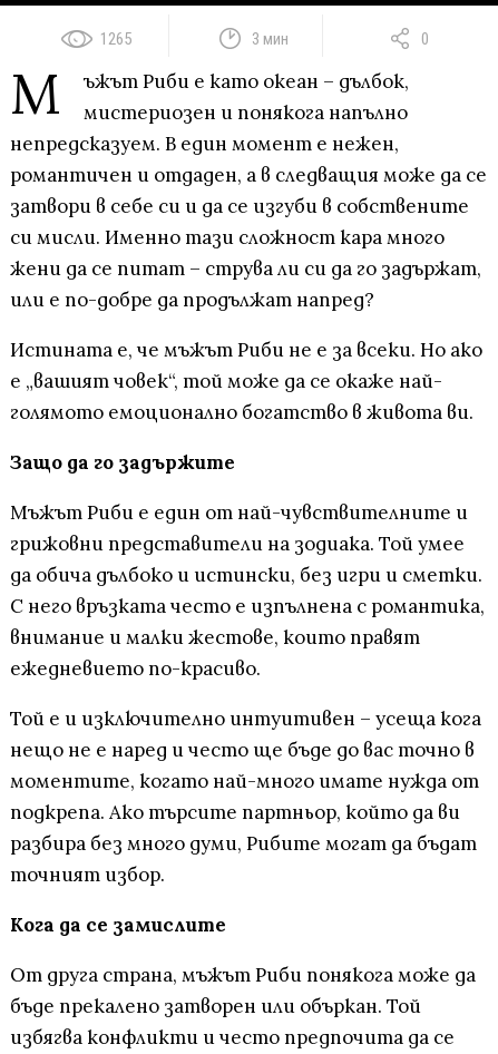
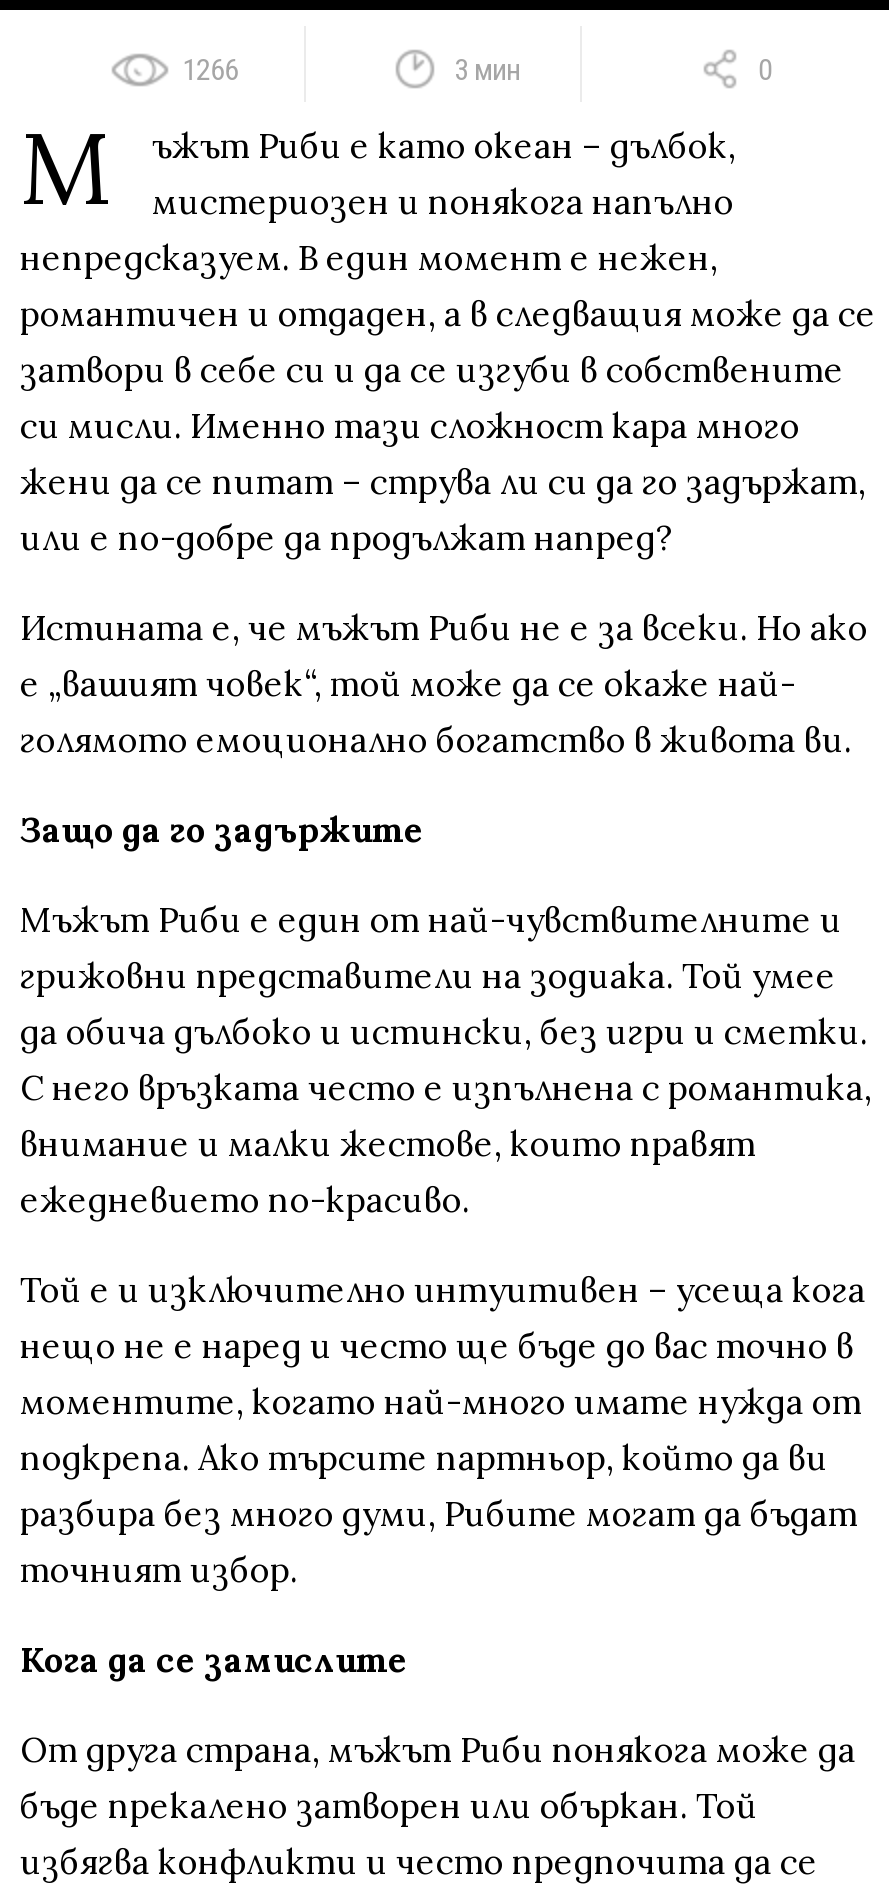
- 1265
+ 1266
